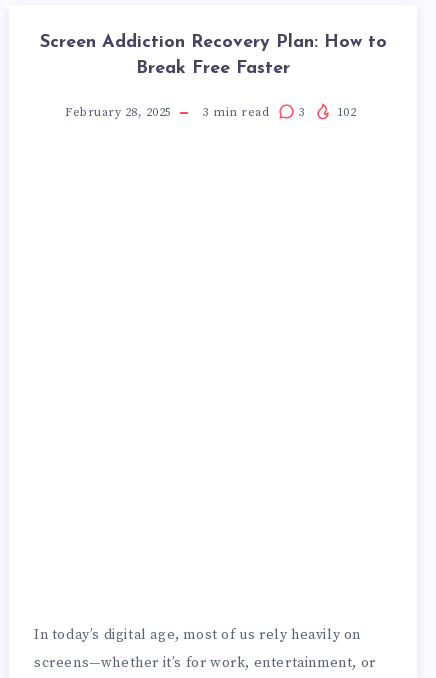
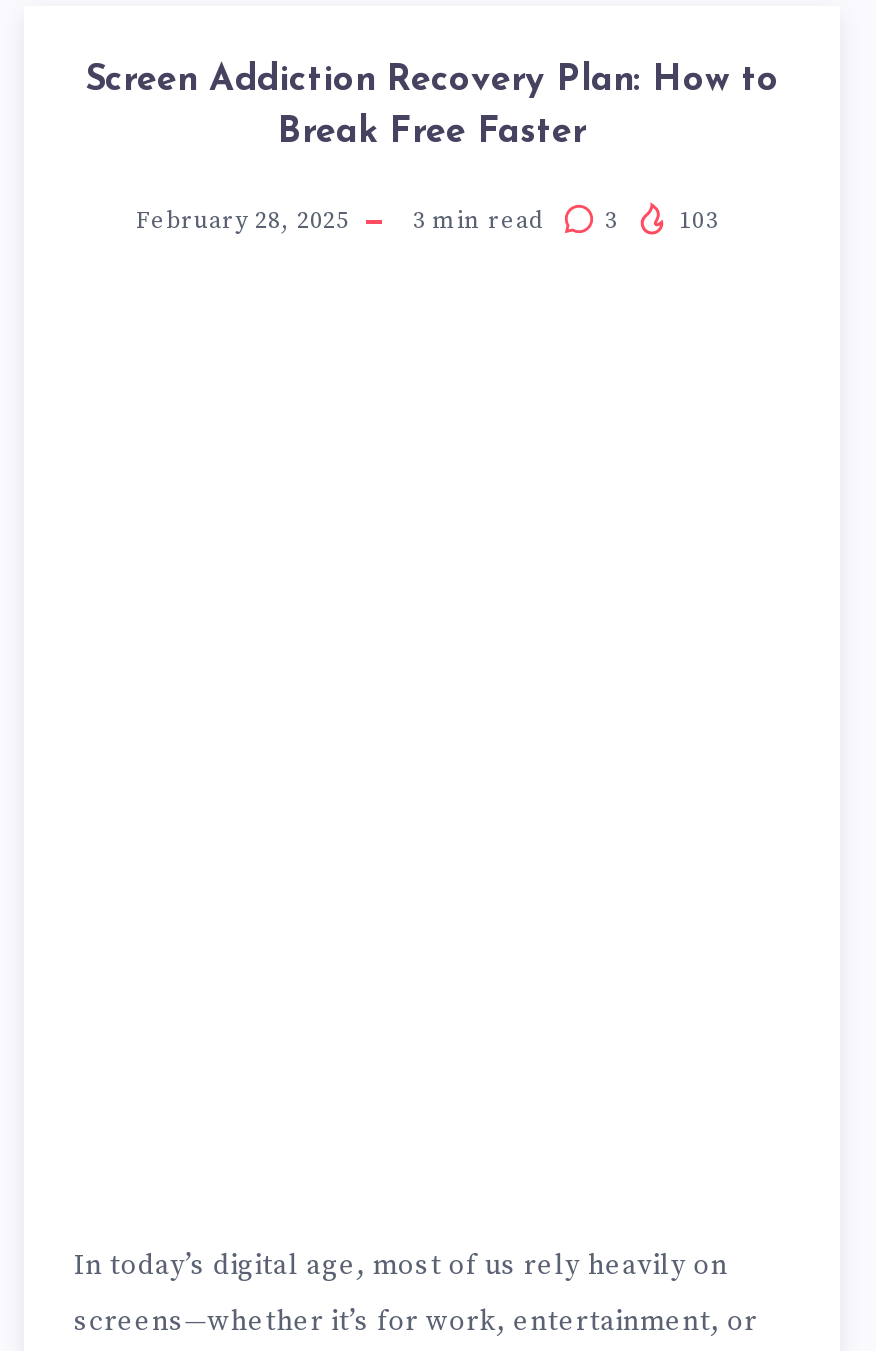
- 3 min read 3 102
+ 3 min read 3 103
